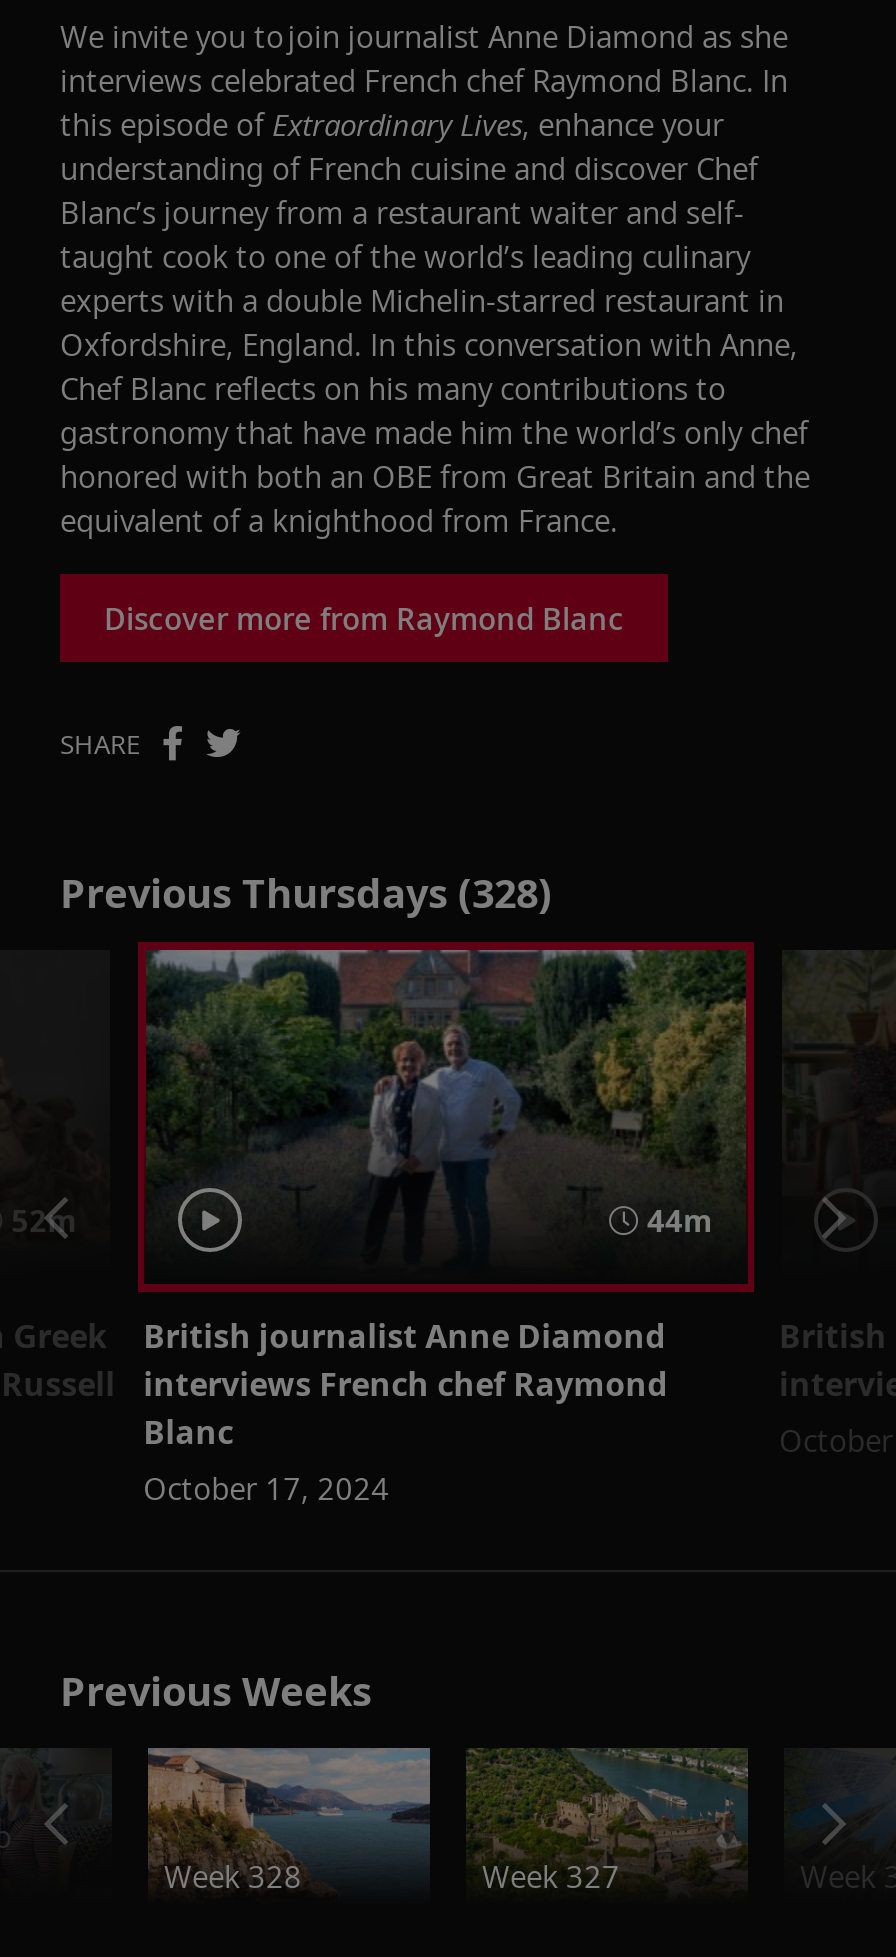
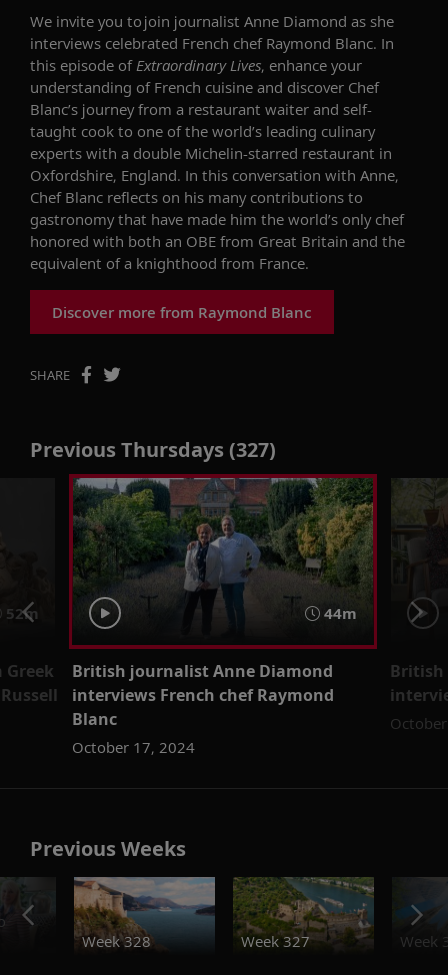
- Previous Thursdays (328)
+ Previous Thursdays (327)
